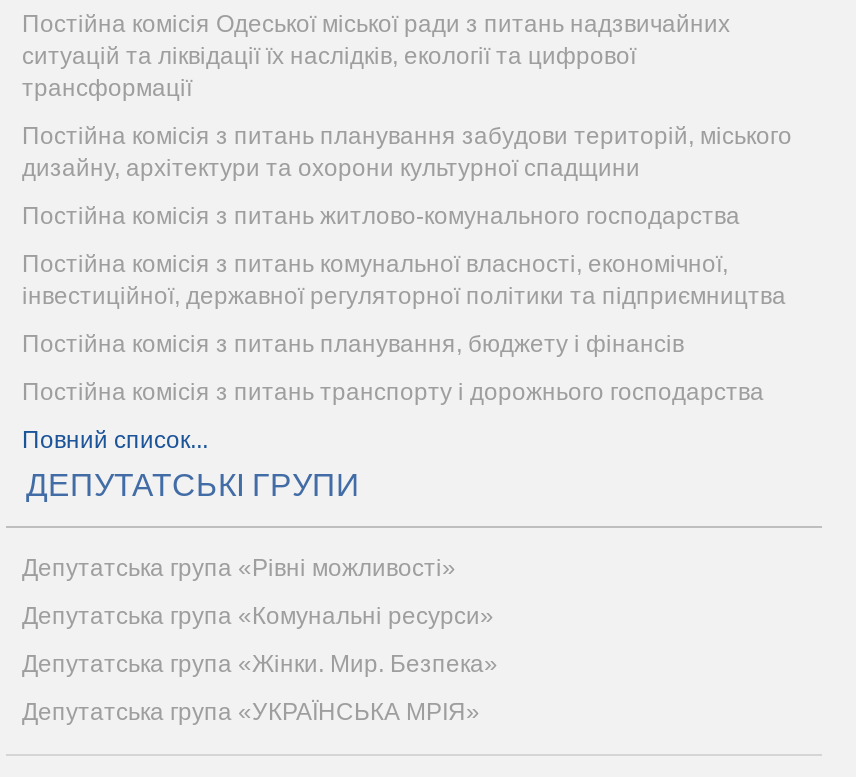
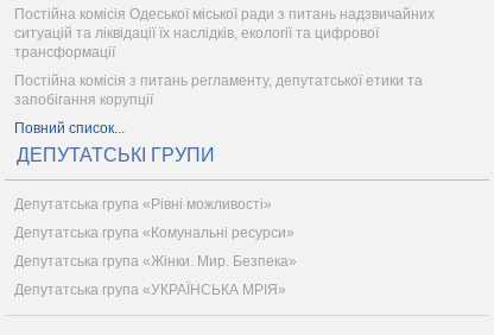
- Постійна комісія з питань планування забудови територій, міського
- дизайну, архітектури та охорони культурної спадщини
- Постійна комісія з питань житлово-комунального господарства
- Постійна комісія з питань комунальної власності, економічної,
- інвестиційної, державної регуляторної політики та підприємництва
- Постійна комісія з питань планування, бюджету і фінансів
- Постійна комісія з питань транспорту і дорожнього господарства
+ Постійна комісія з питань регламенту, депутатської етики та
+ запобігання корупції
